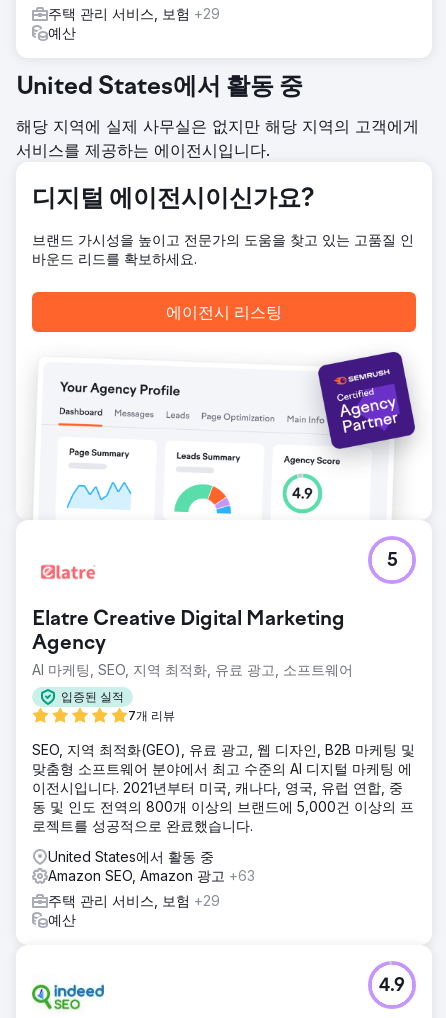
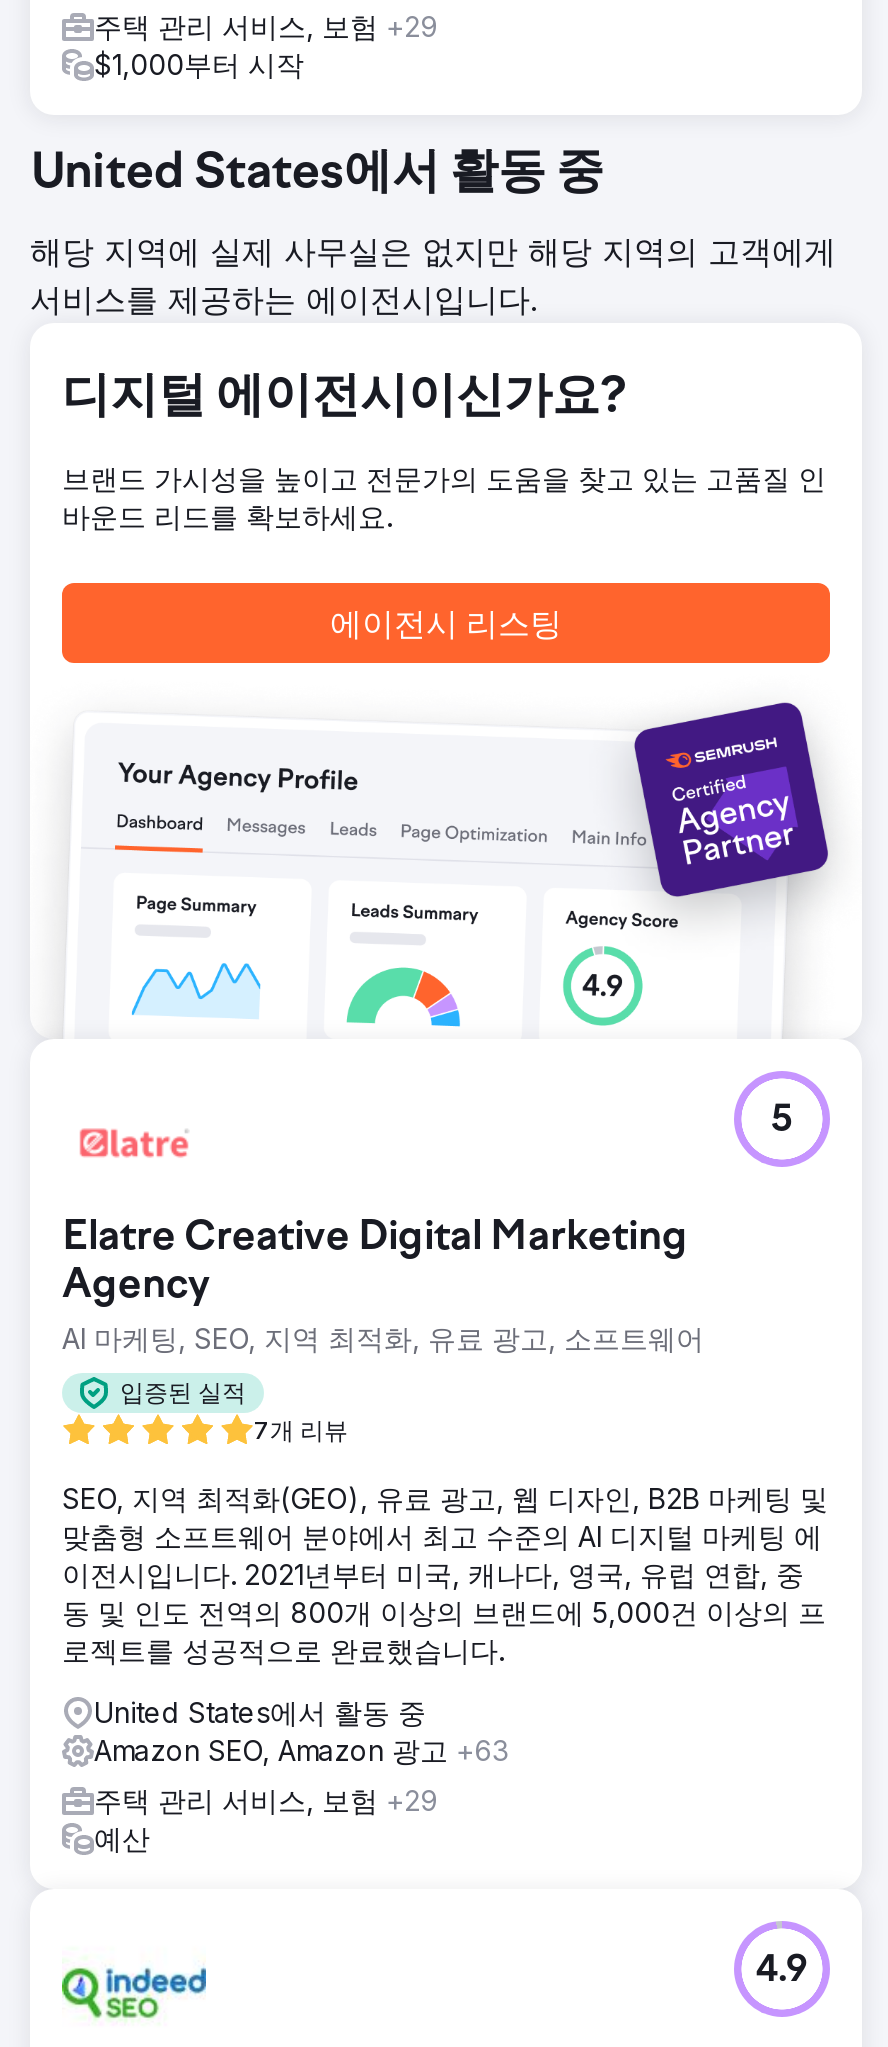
- 예산
+ $1,000부터 시작
